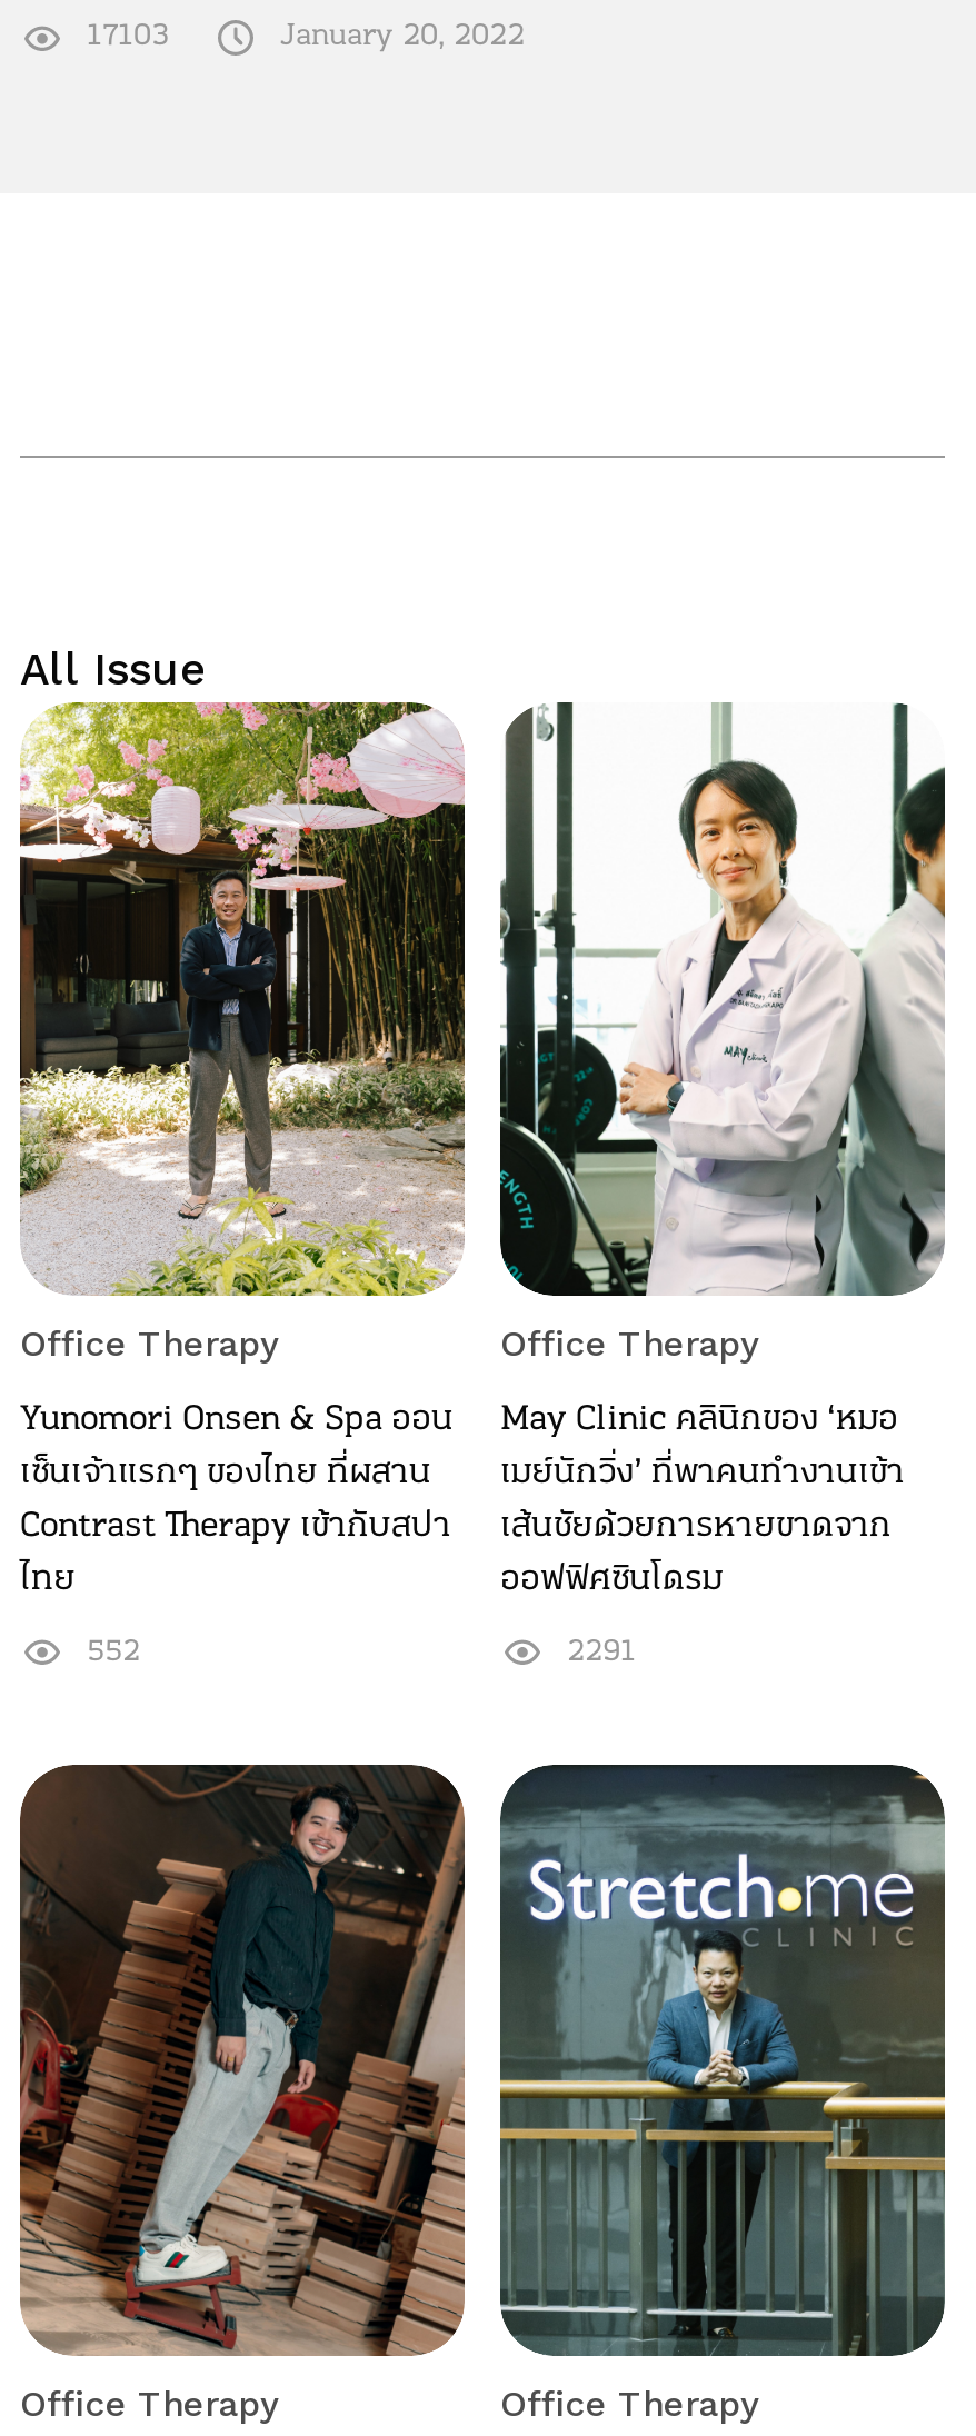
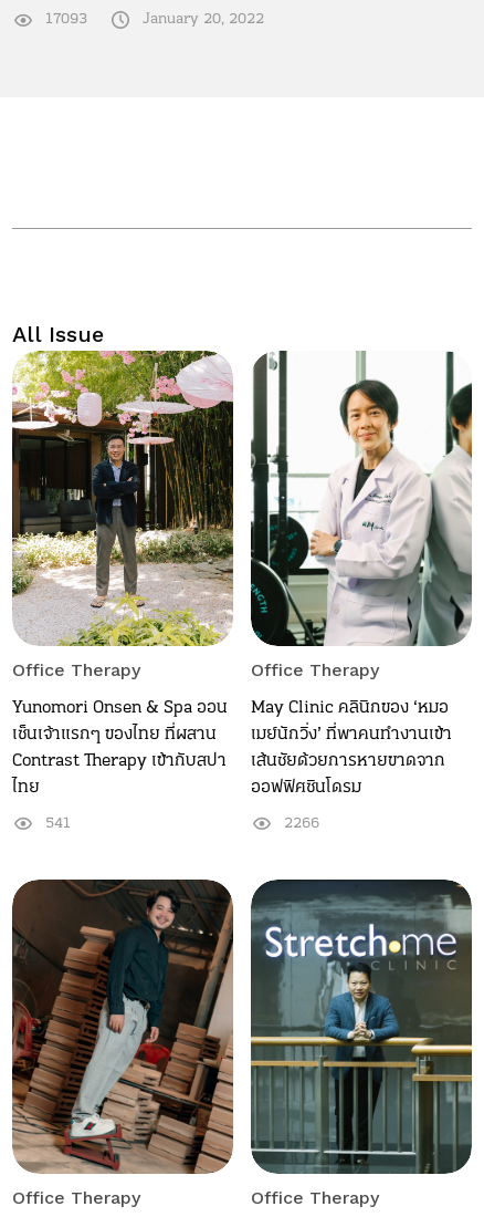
- 17103
+ 17093

- 552
+ 541

- 2291
+ 2266
